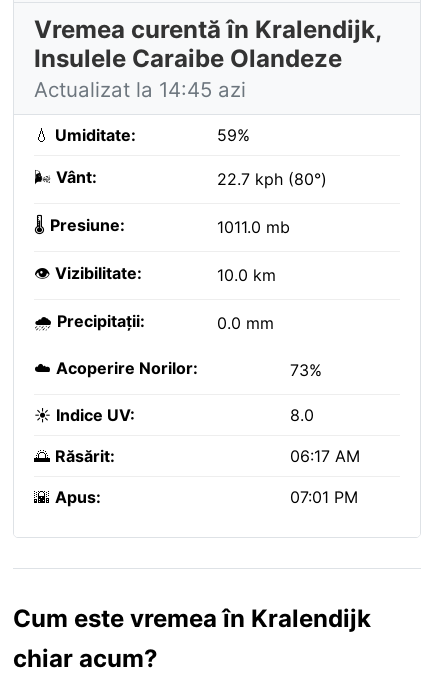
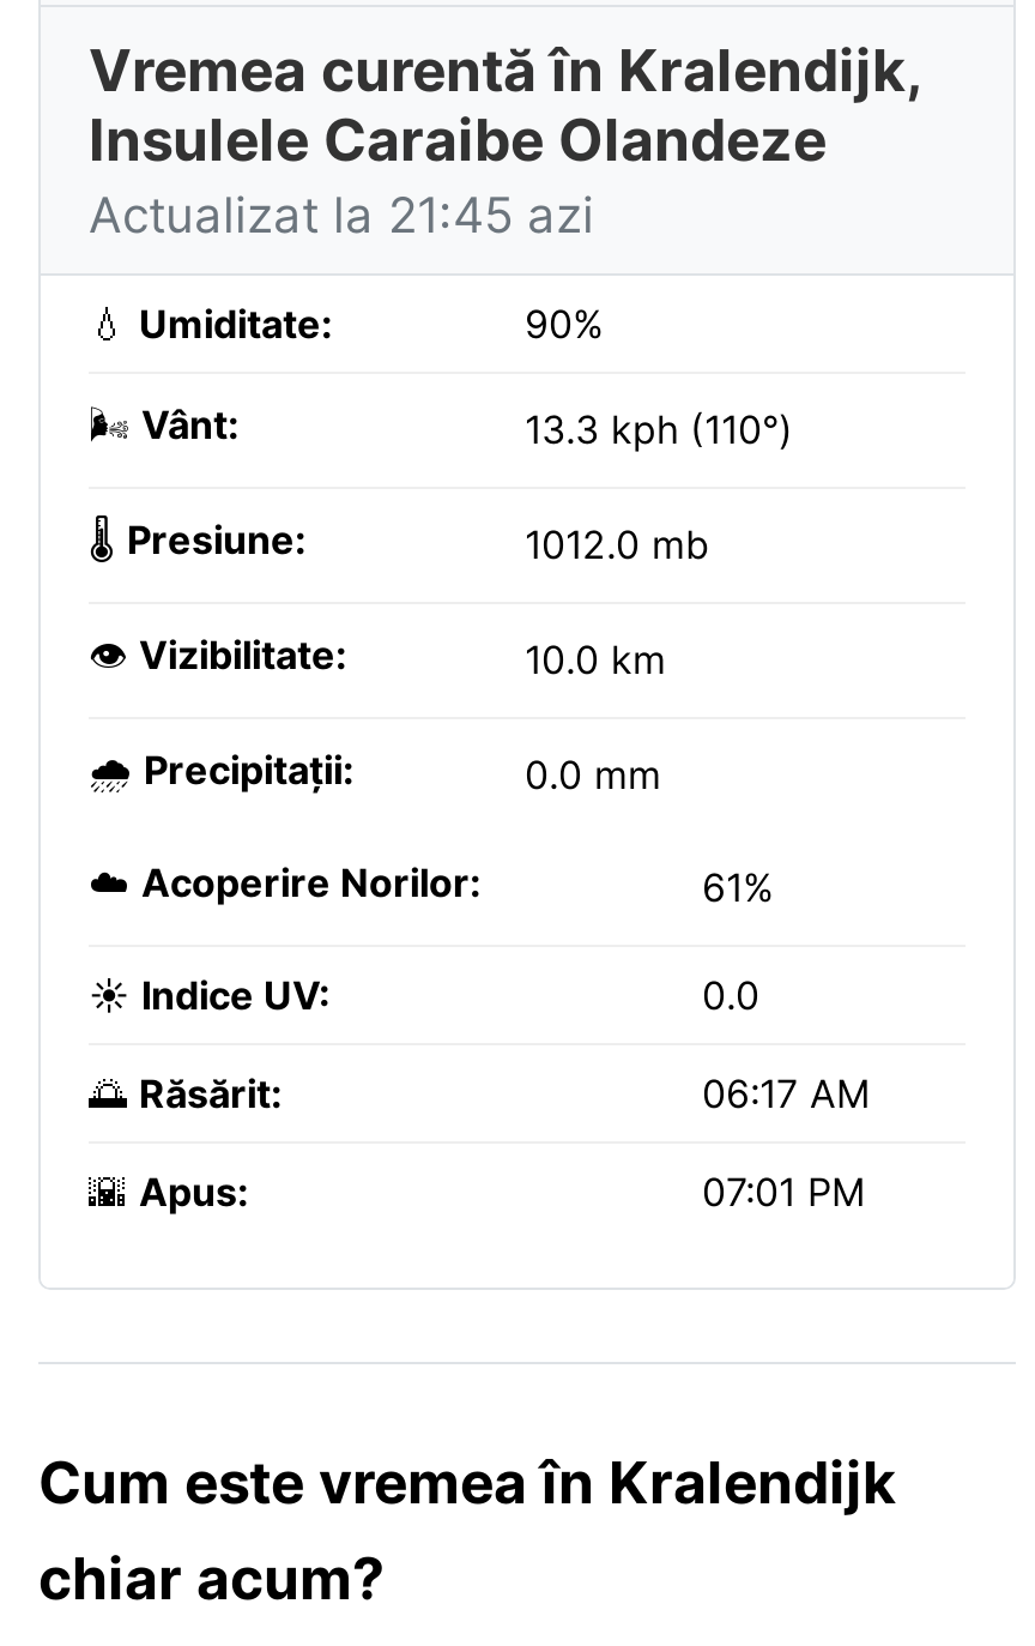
- Actualizat la 14:45 azi
+ Actualizat la 21:45 azi

- 59%
+ 90%

- 22.7 kph (80°)
+ 13.3 kph (110°)

- 1011.0 mb
+ 1012.0 mb

- 73%
+ 61%

- 8.0
+ 0.0
